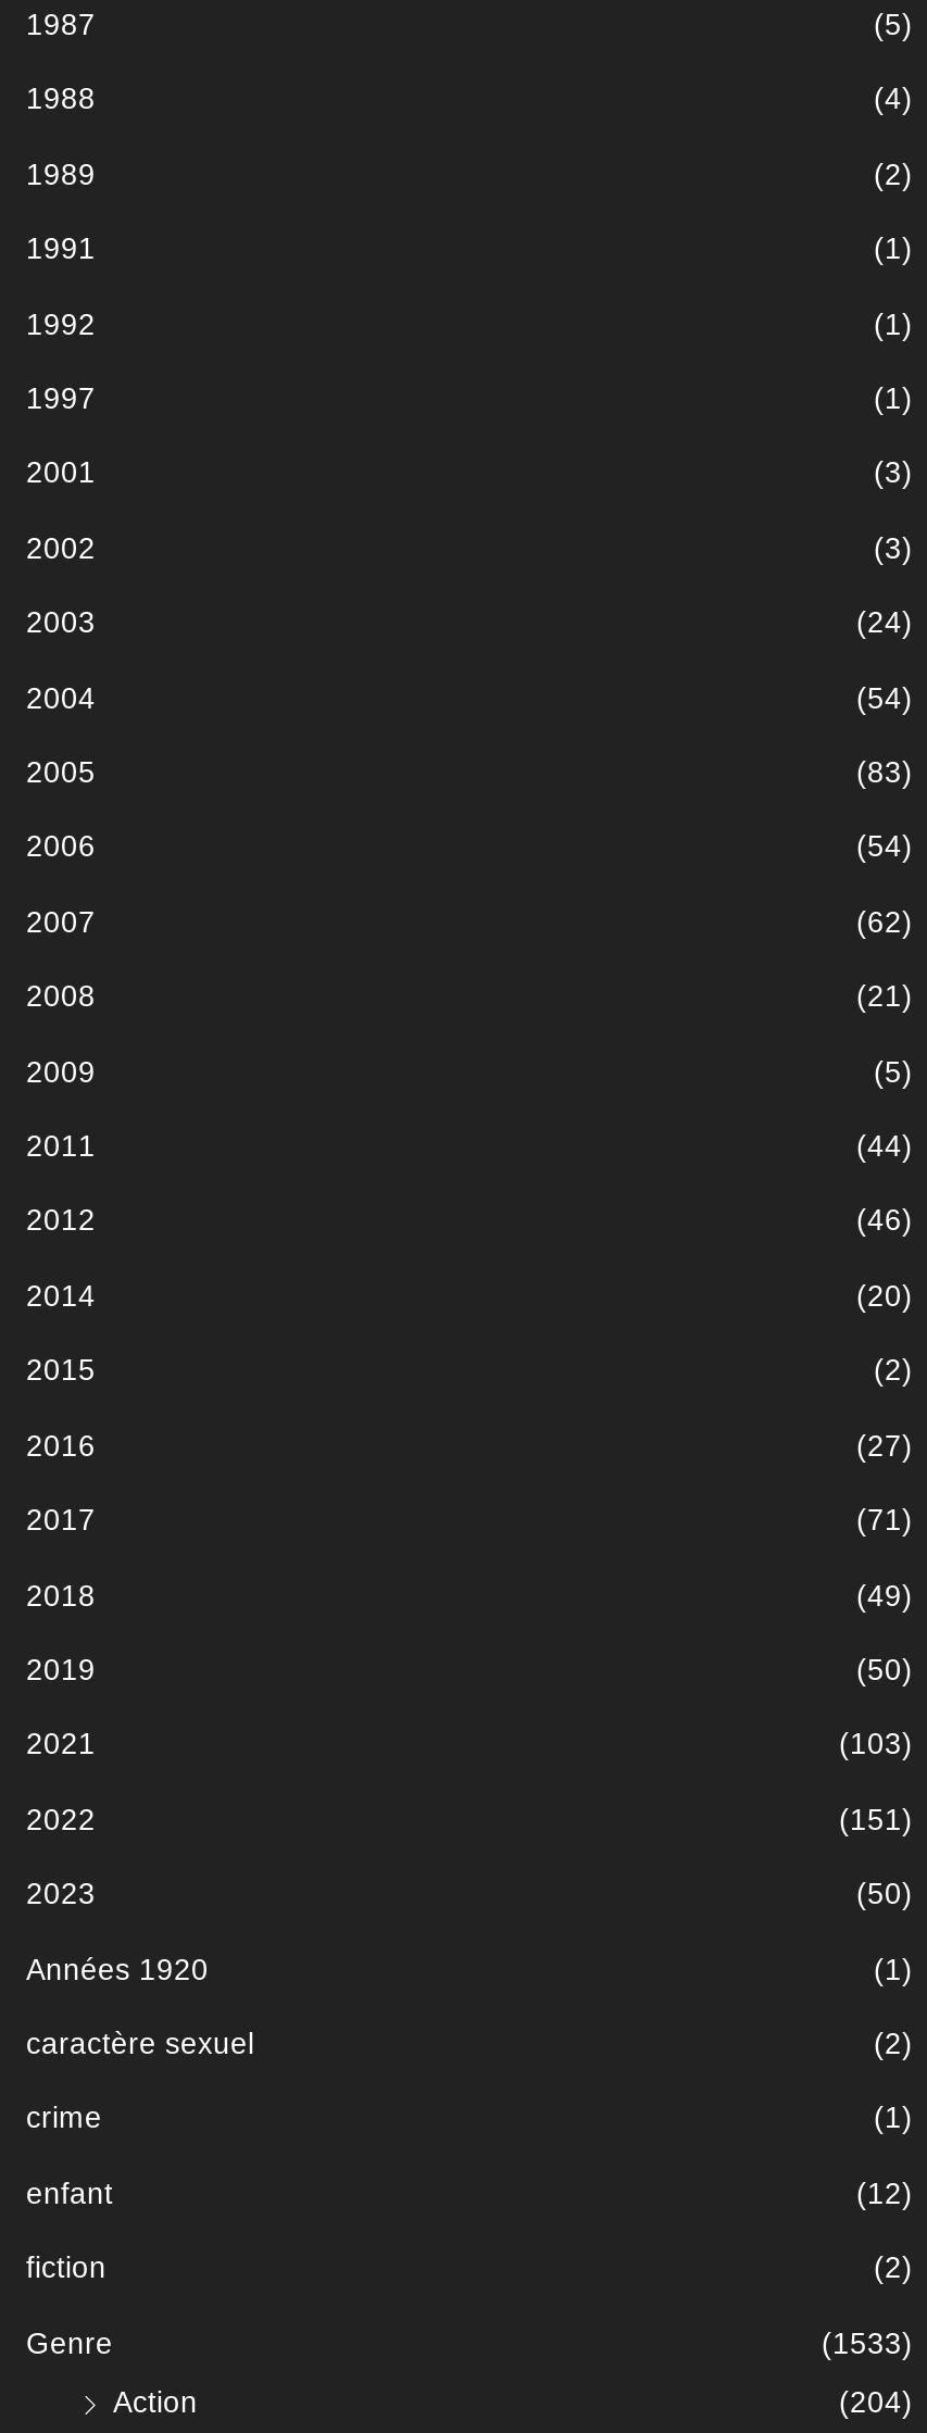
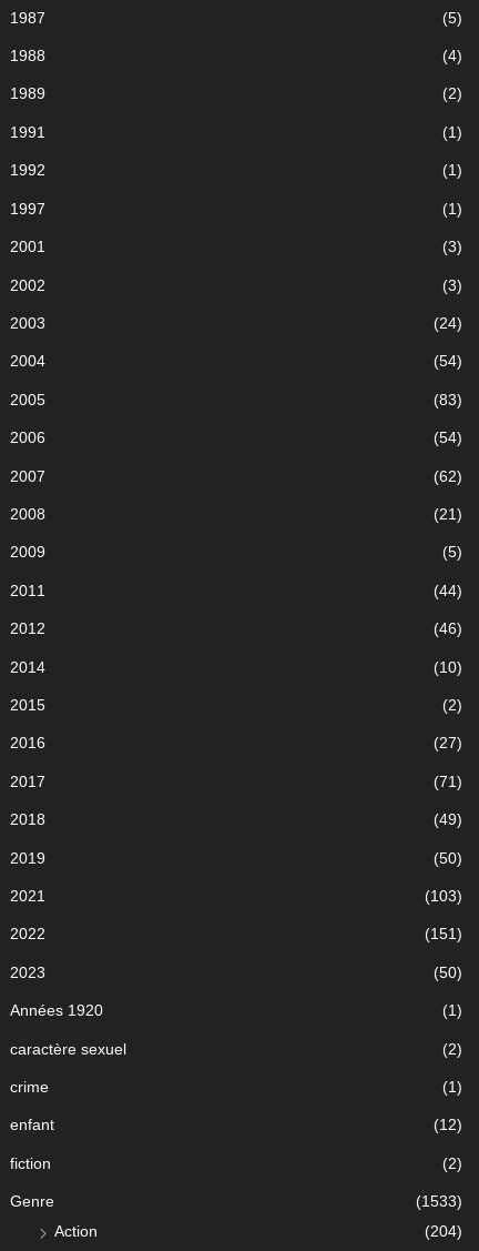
- (20)
+ (10)
